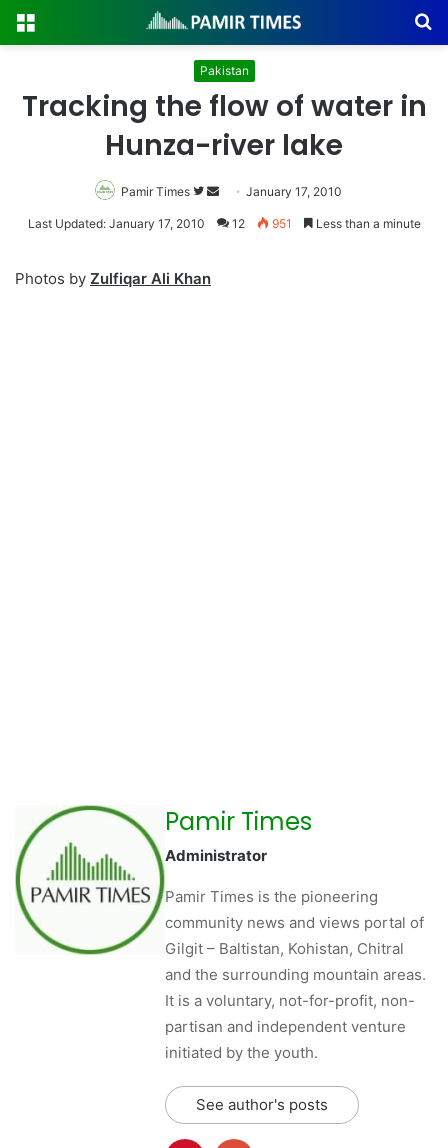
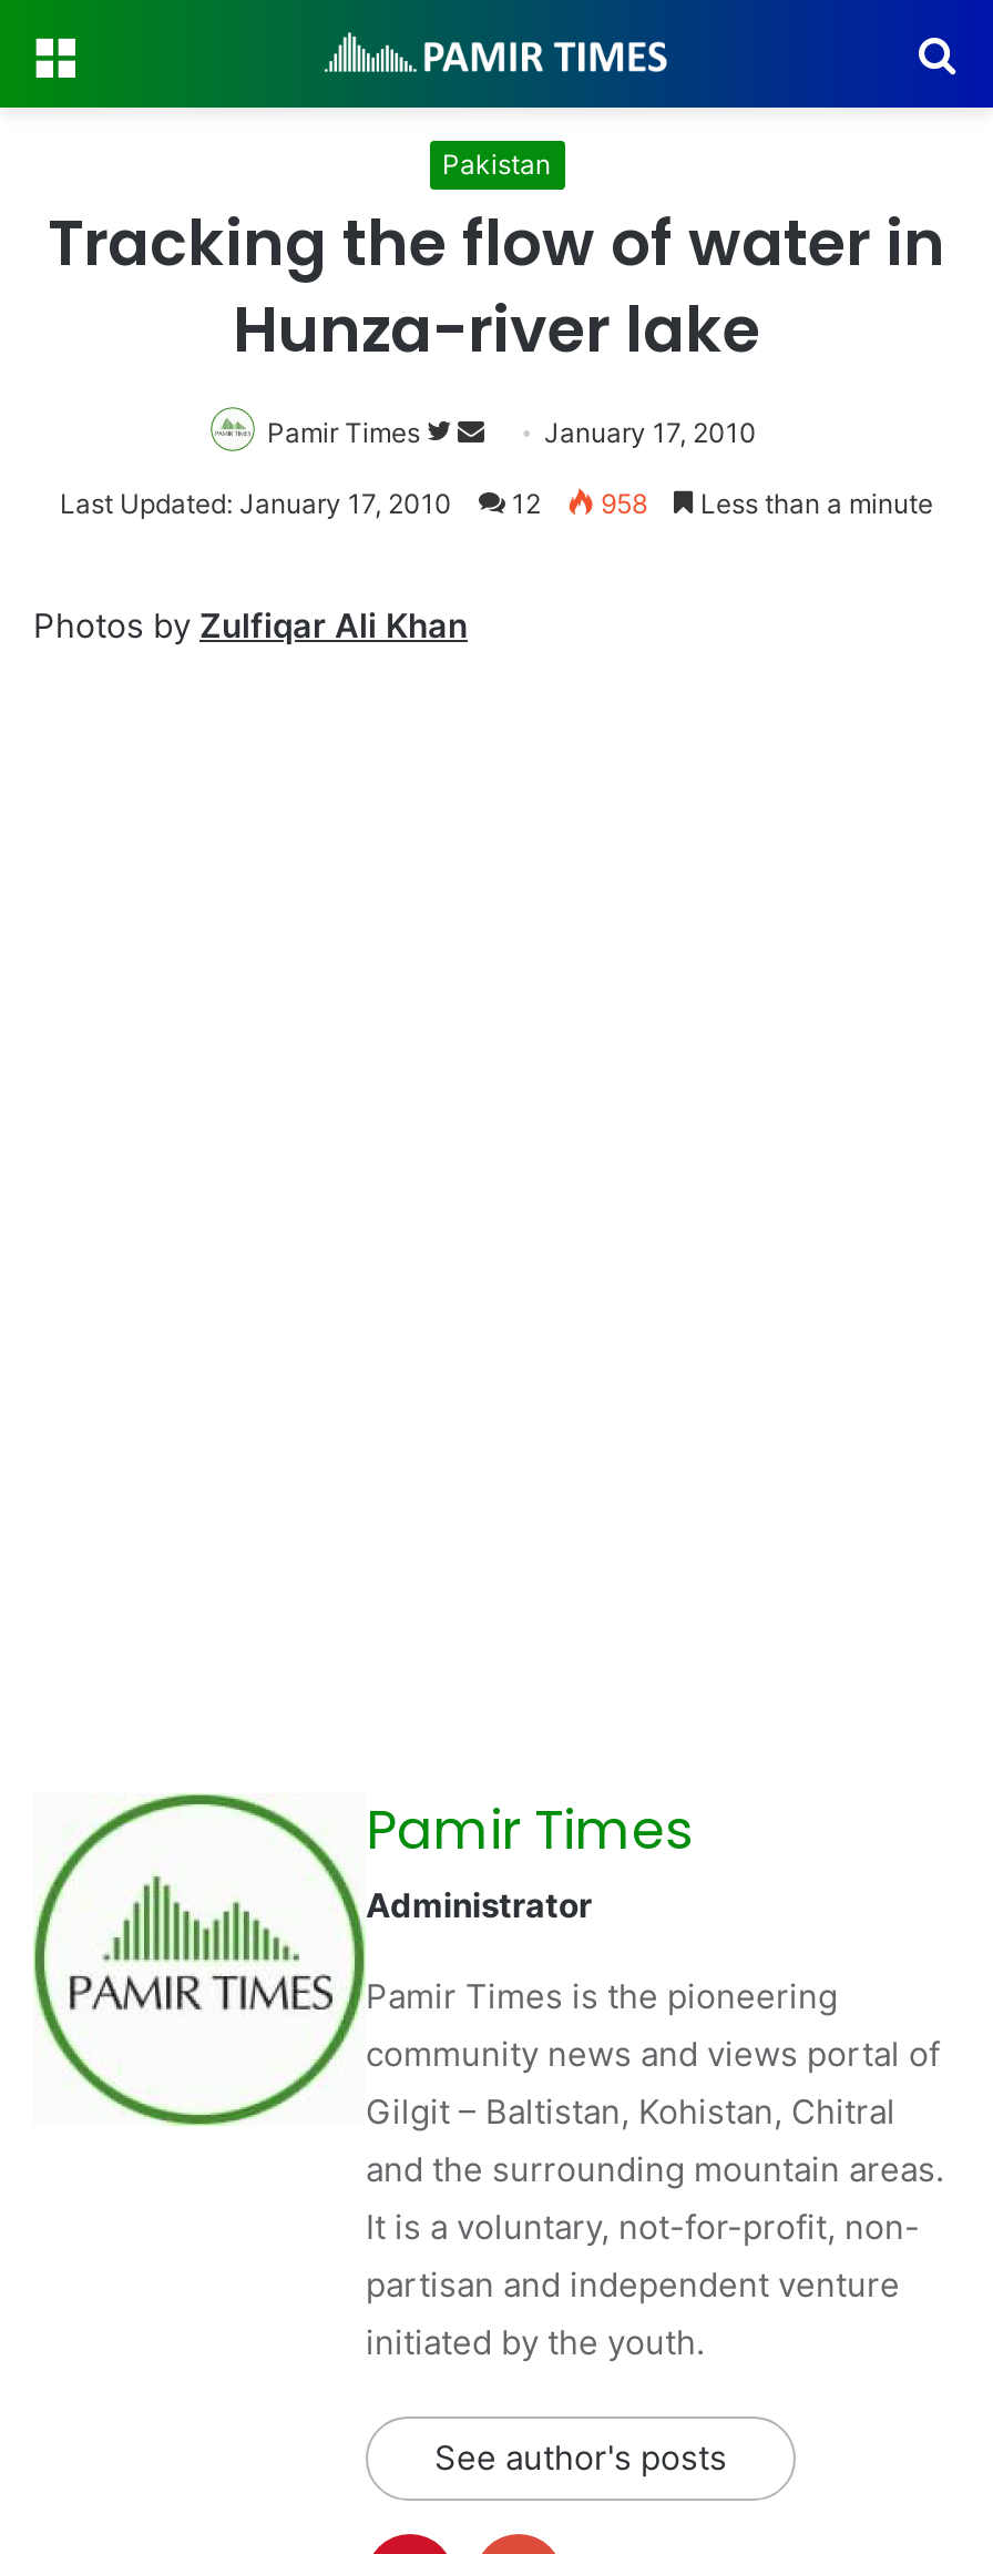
- Last Updated: January 17, 2010 12 951 Less than a minute
+ Last Updated: January 17, 2010 12 958 Less than a minute
